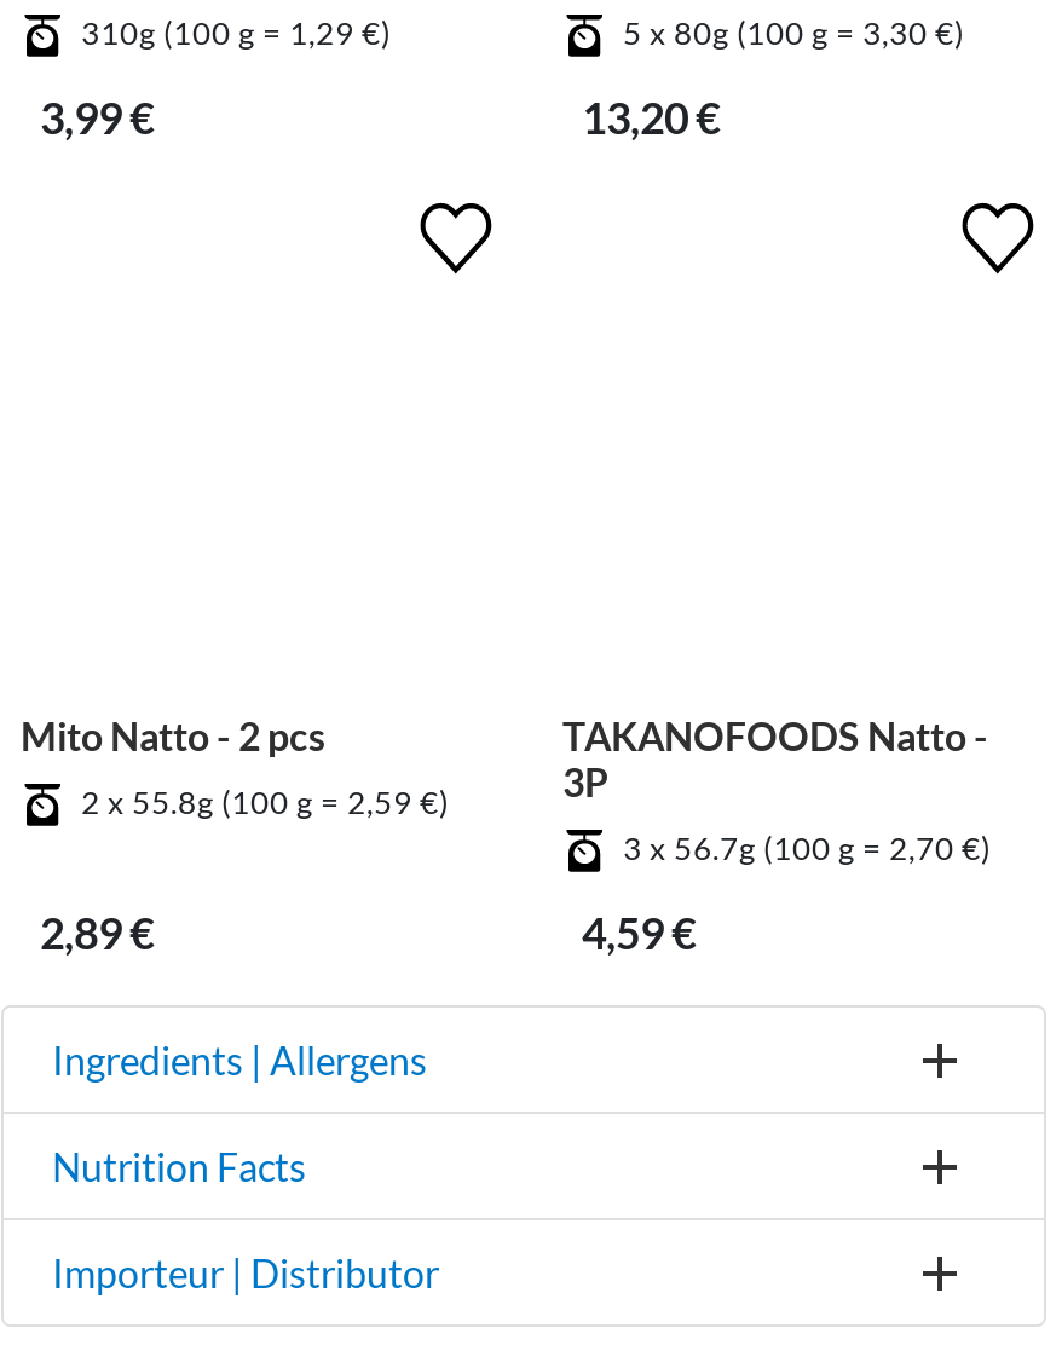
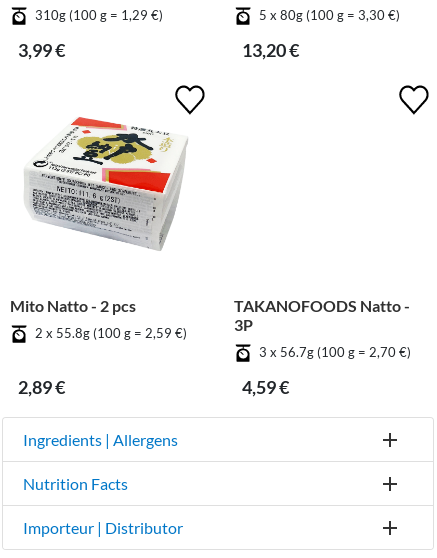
+ [image]
